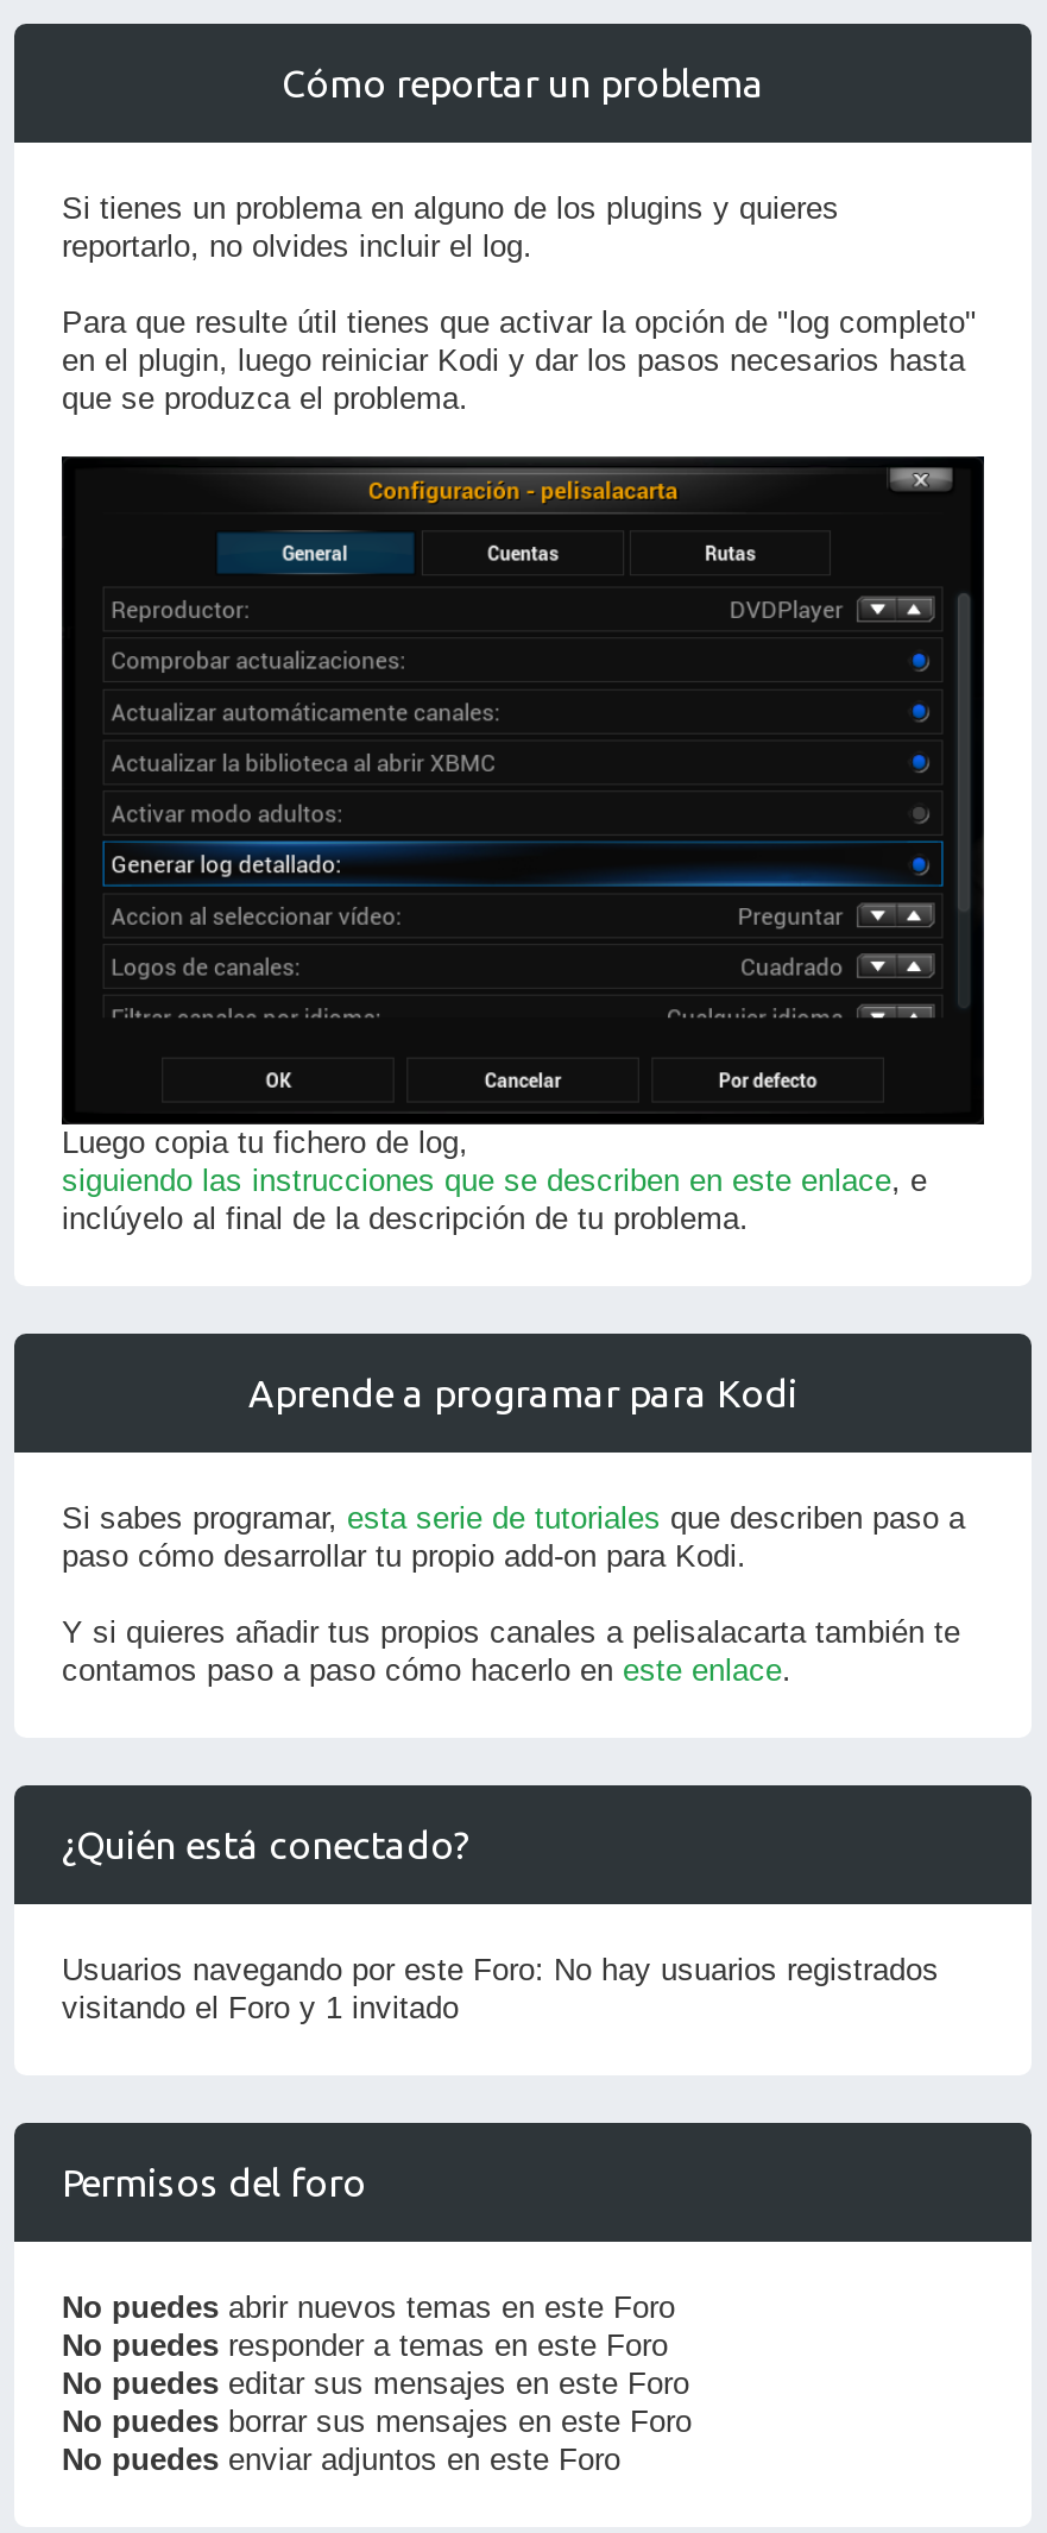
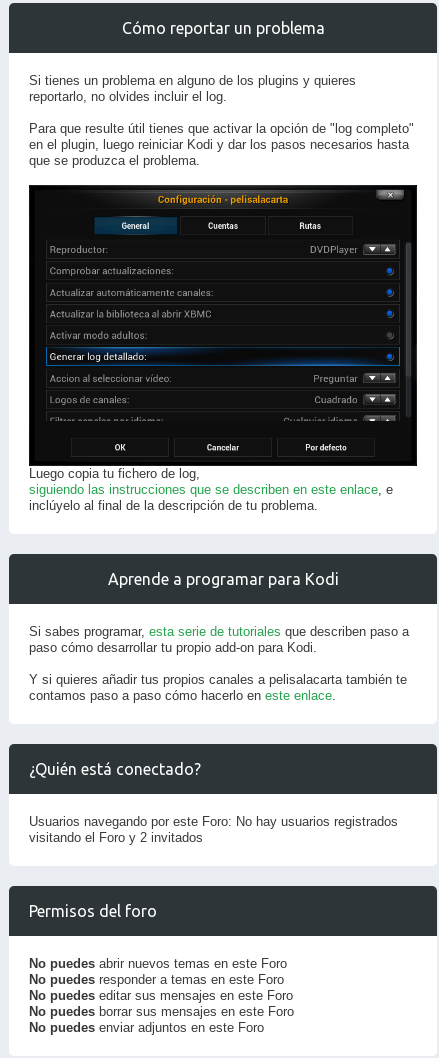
- visitando el Foro y 1 invitado
+ visitando el Foro y 2 invitados
